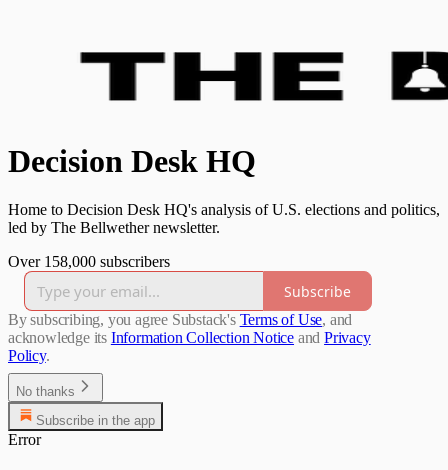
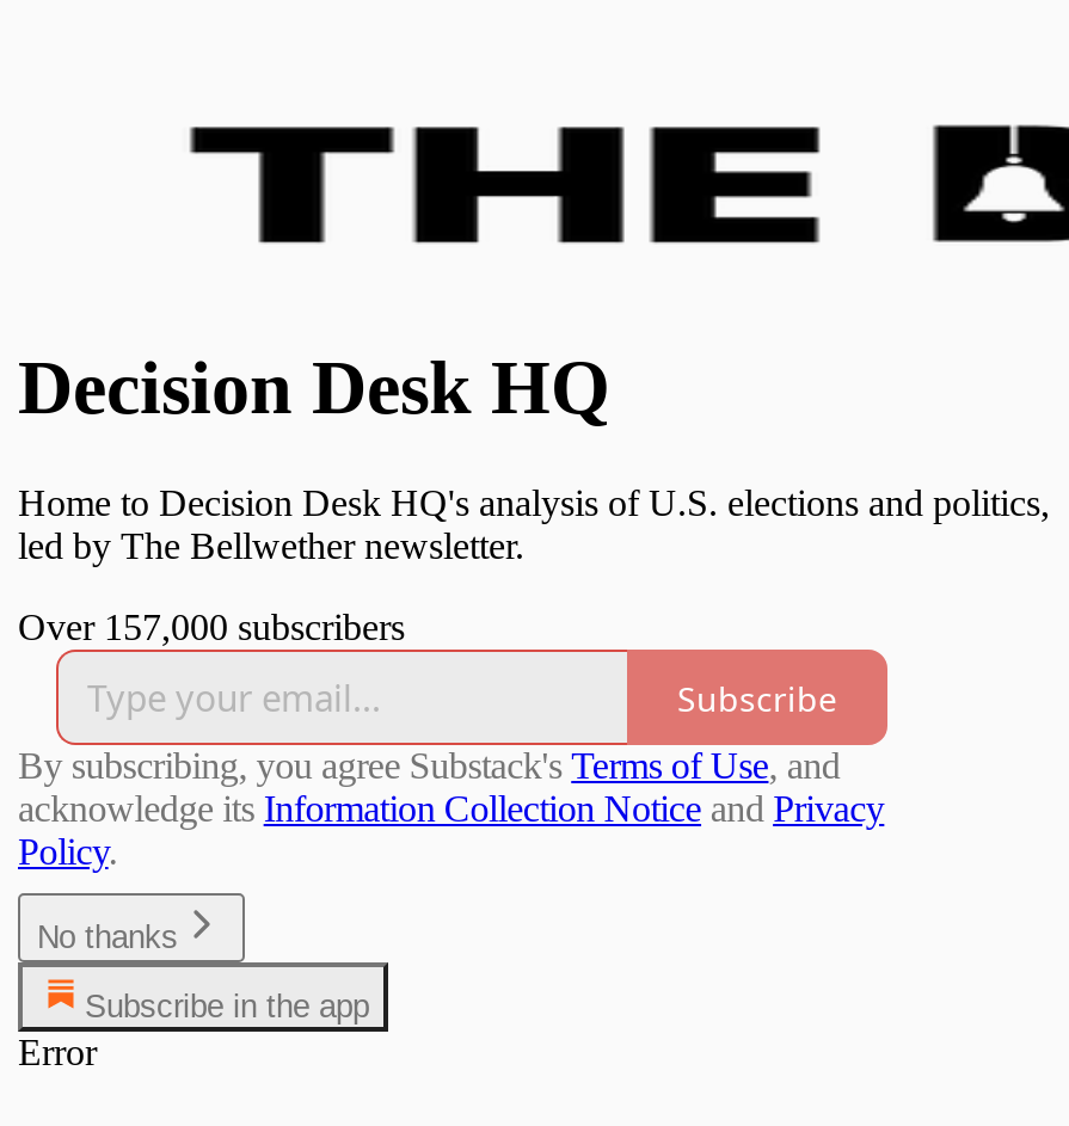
- Over 158,000 subscribers
+ Over 157,000 subscribers
